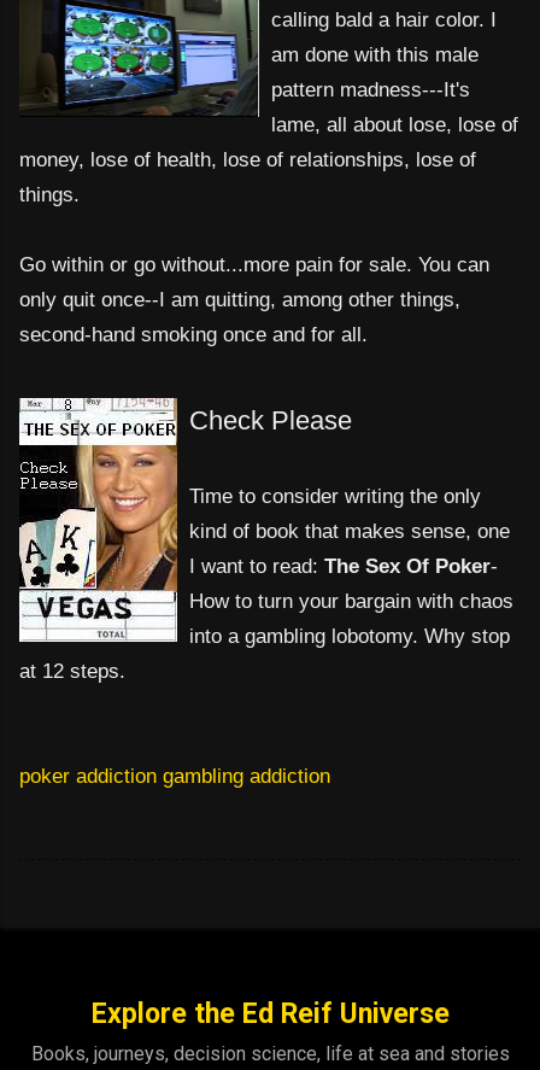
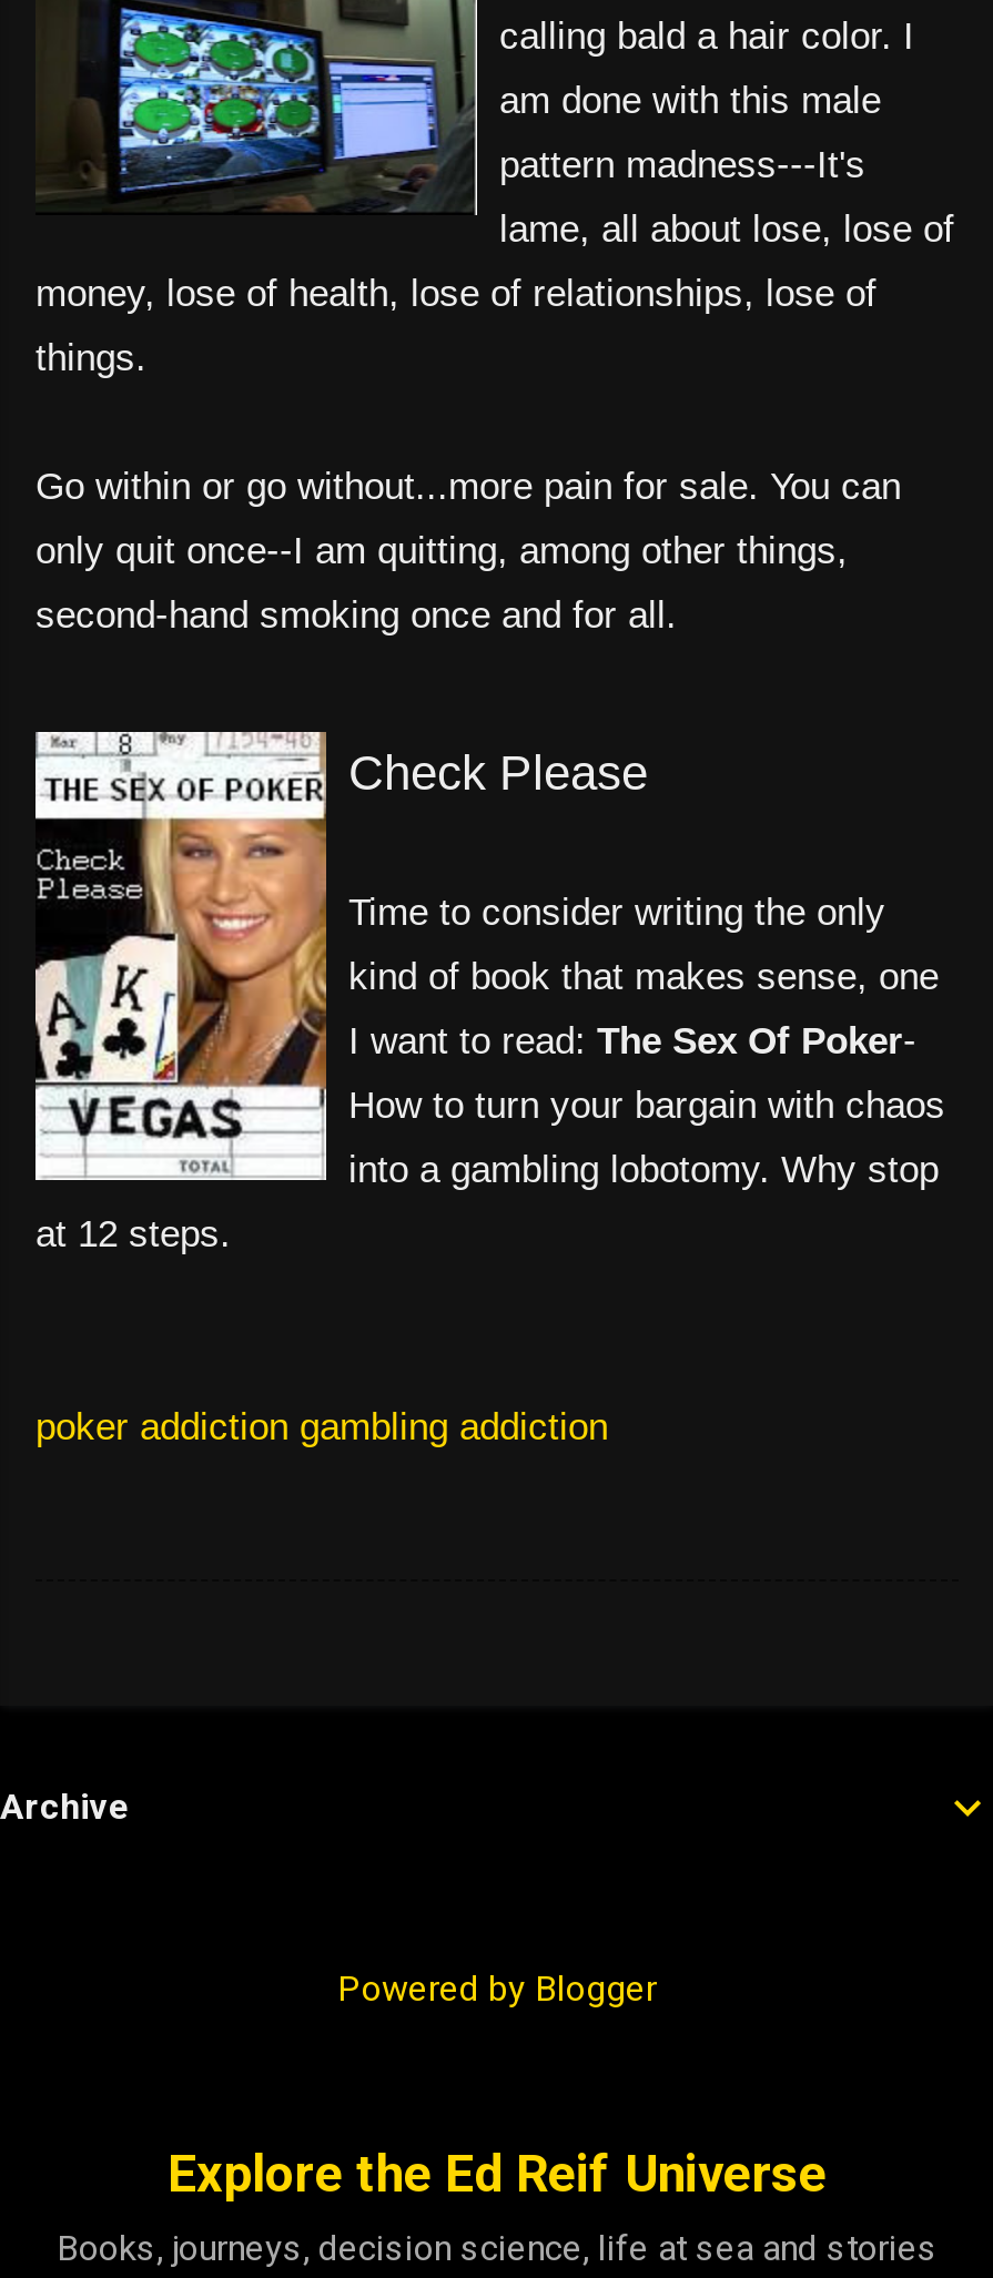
+ Archive

+ Powered by Blogger
